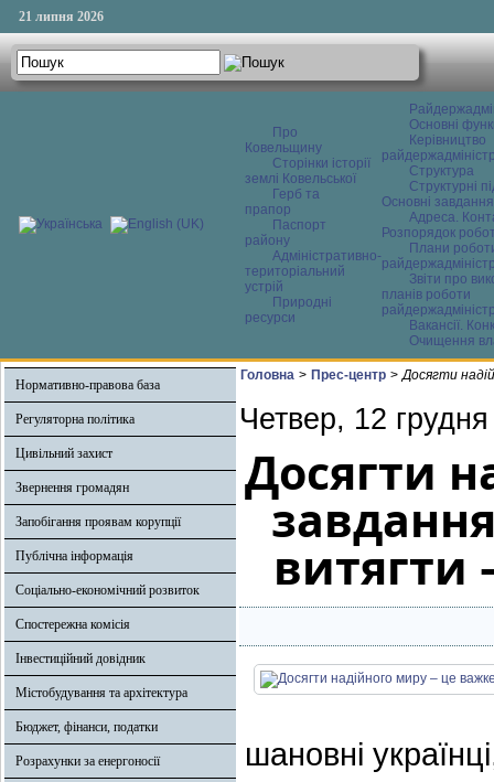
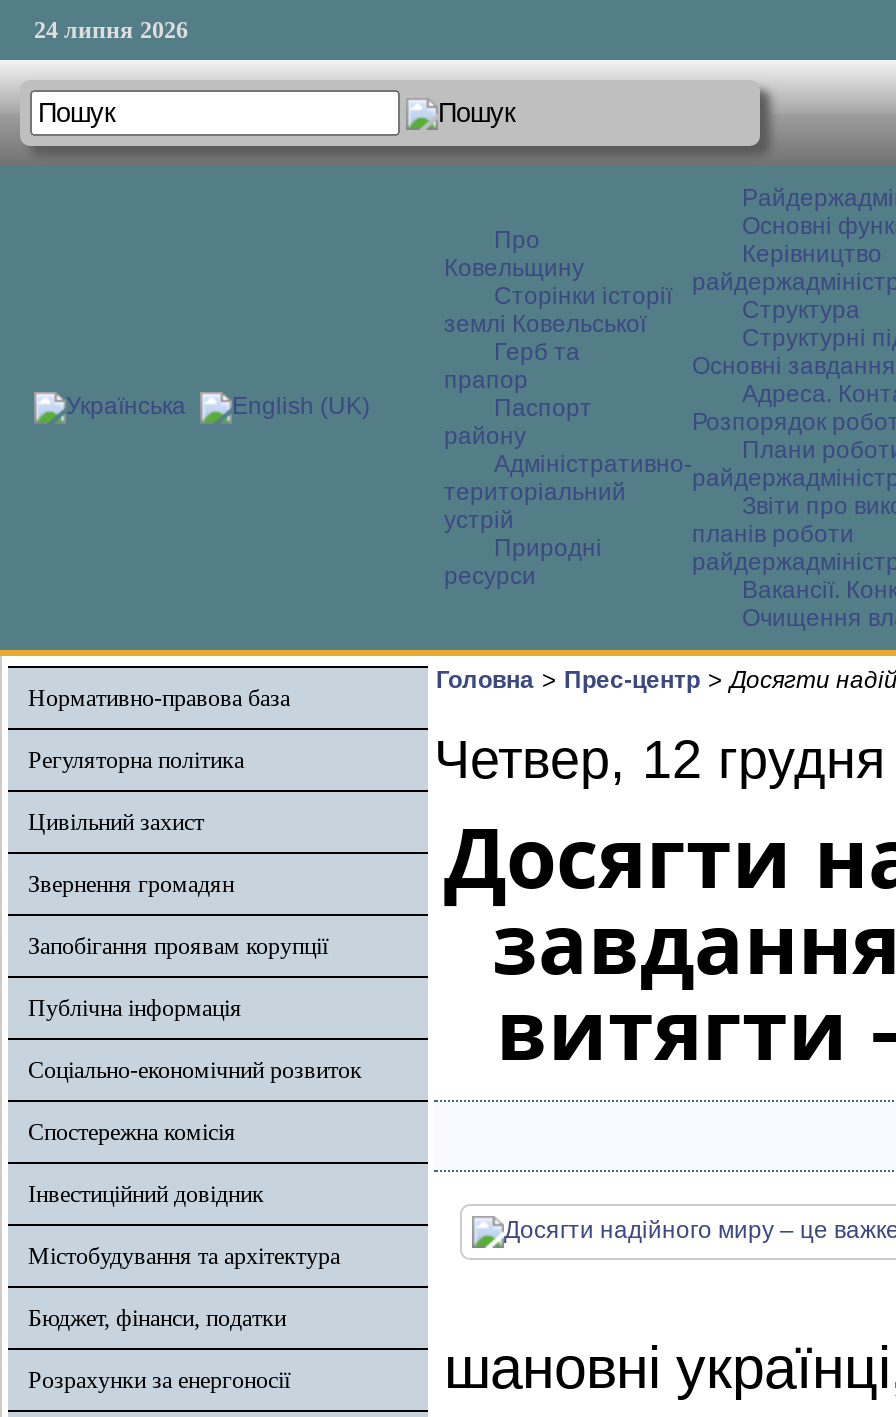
- 21 липня 2026
+ 24 липня 2026
